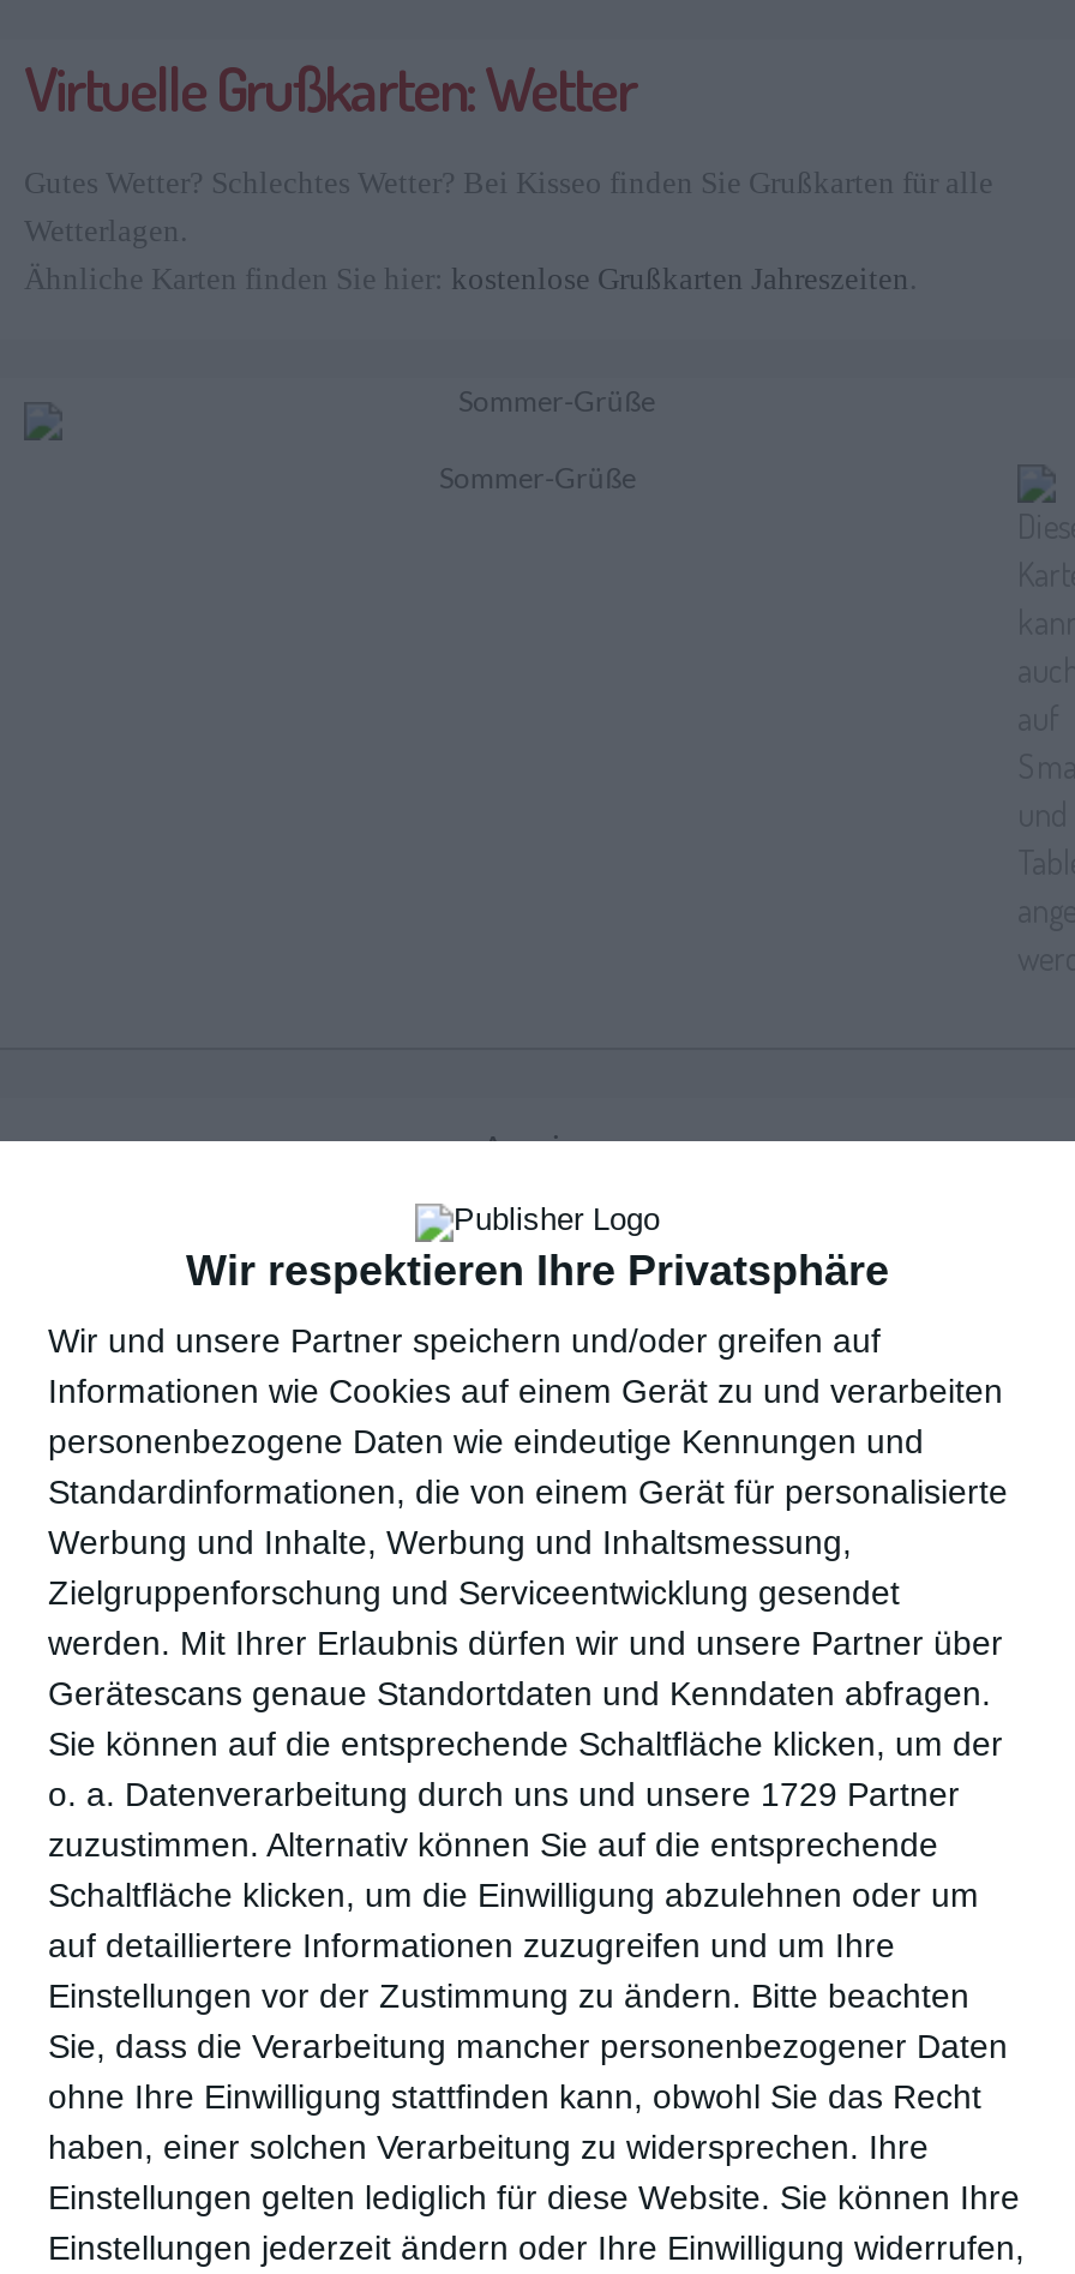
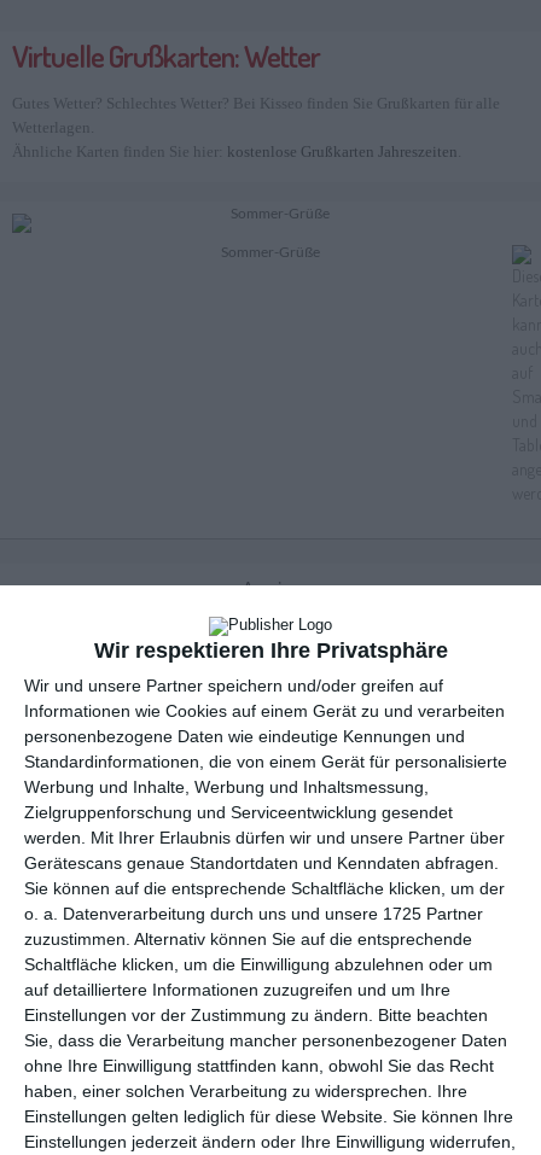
- o. a. Datenverarbeitung durch uns und unsere 1729 Partner
+ o. a. Datenverarbeitung durch uns und unsere 1725 Partner
